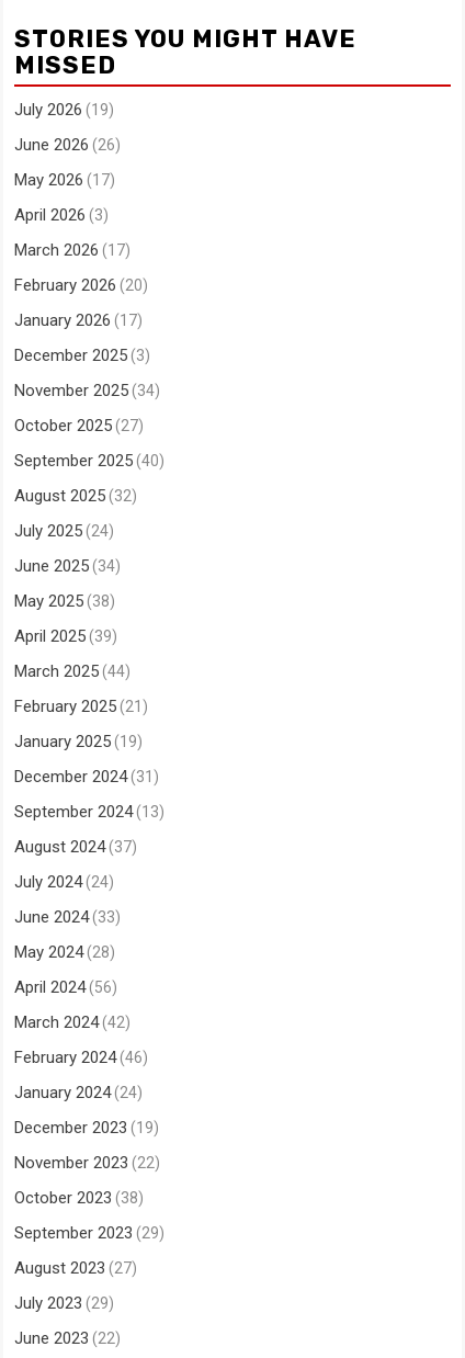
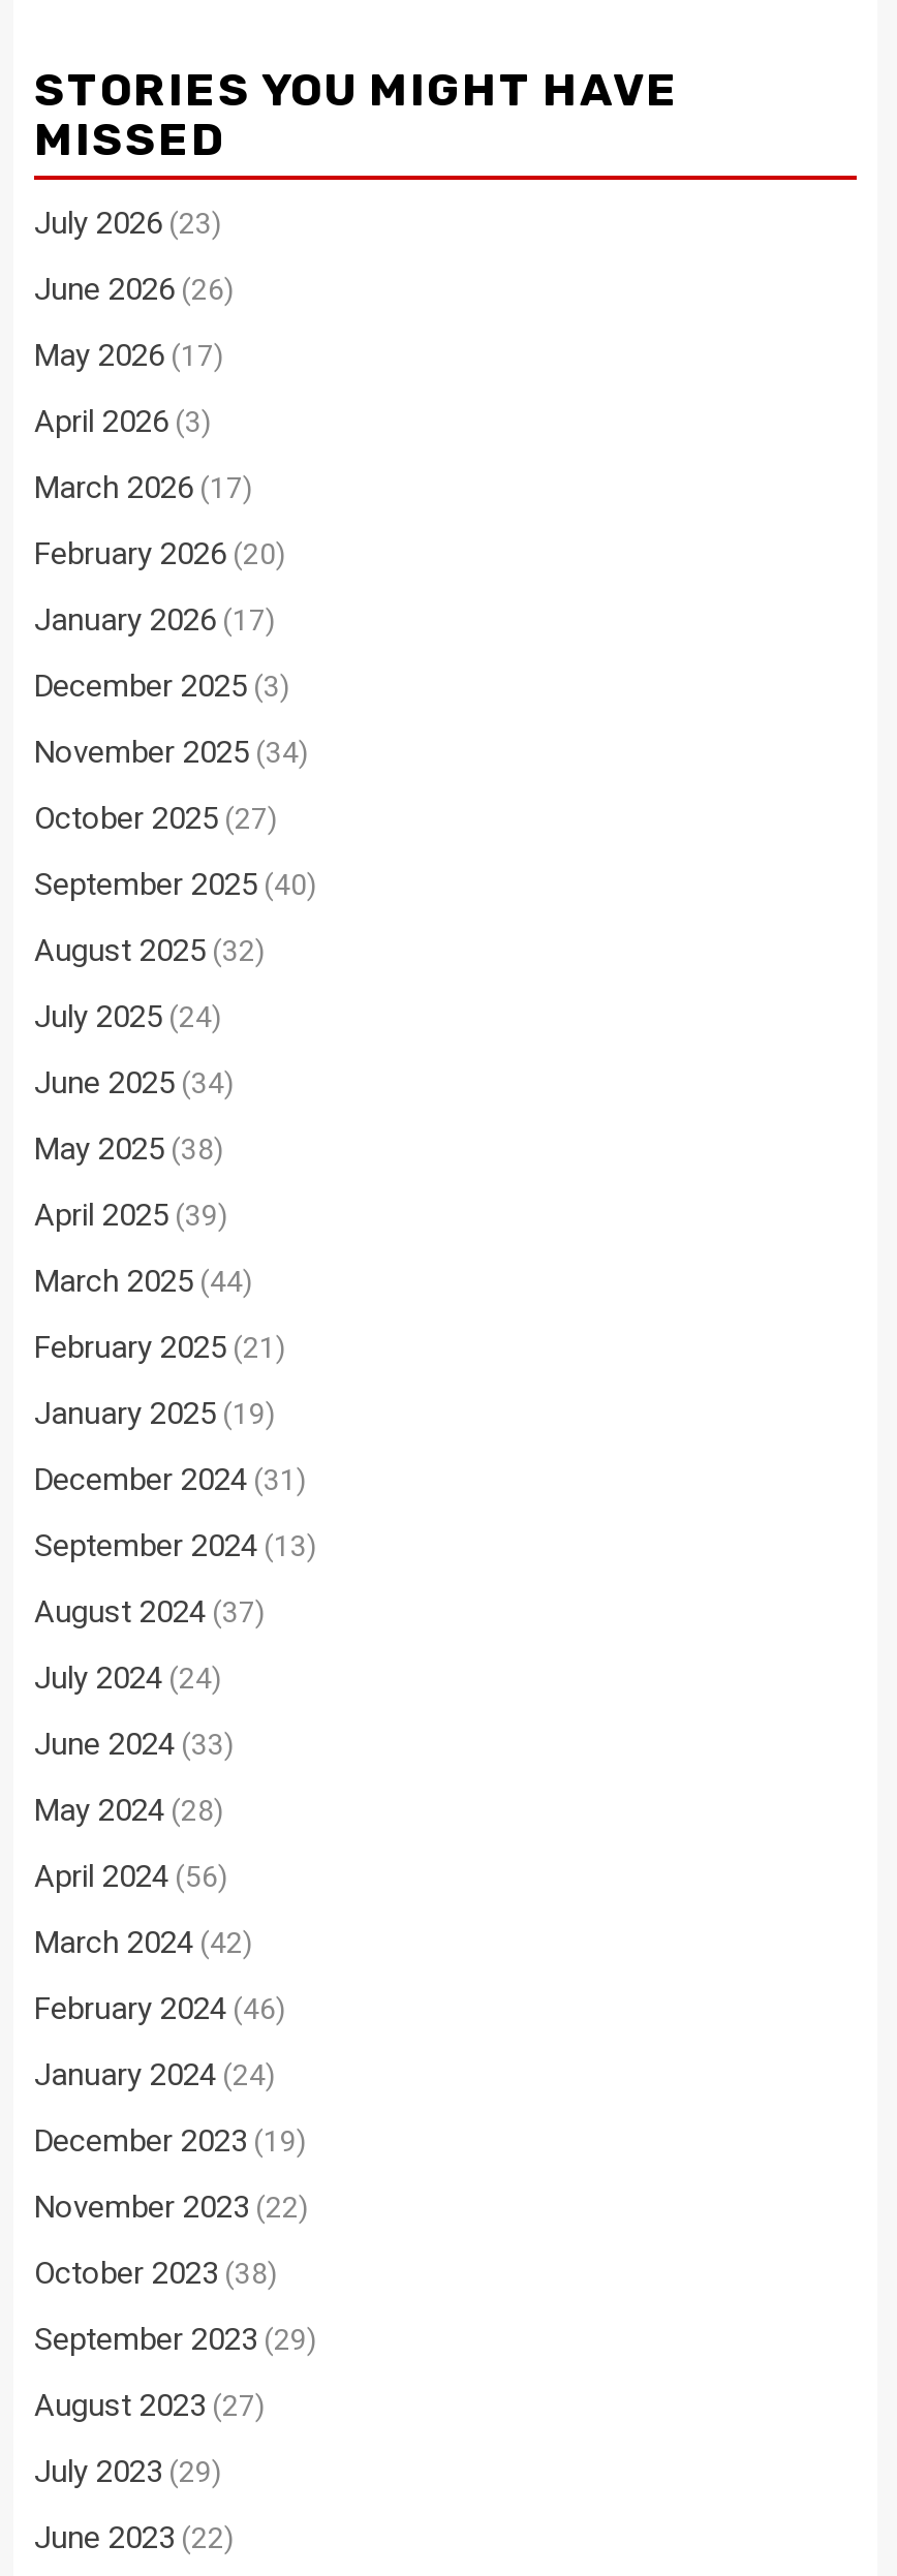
- July 2026 (19)
+ July 2026 (23)
